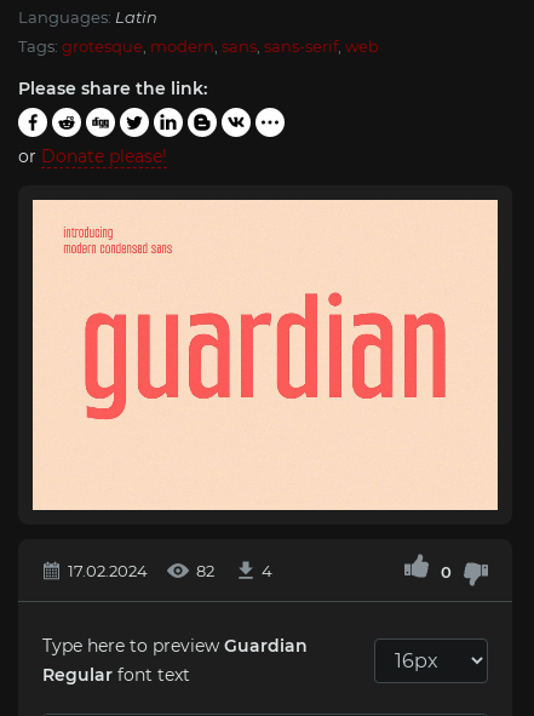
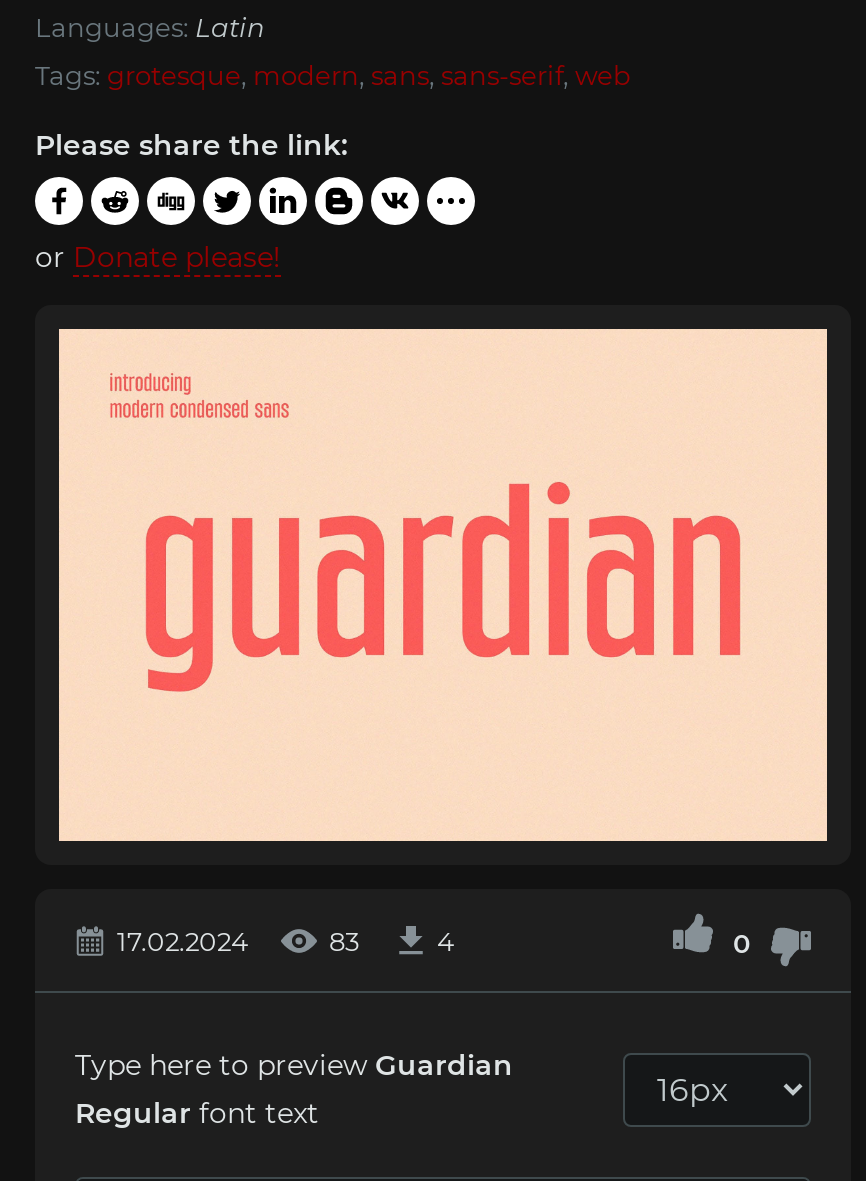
- 82
+ 83
